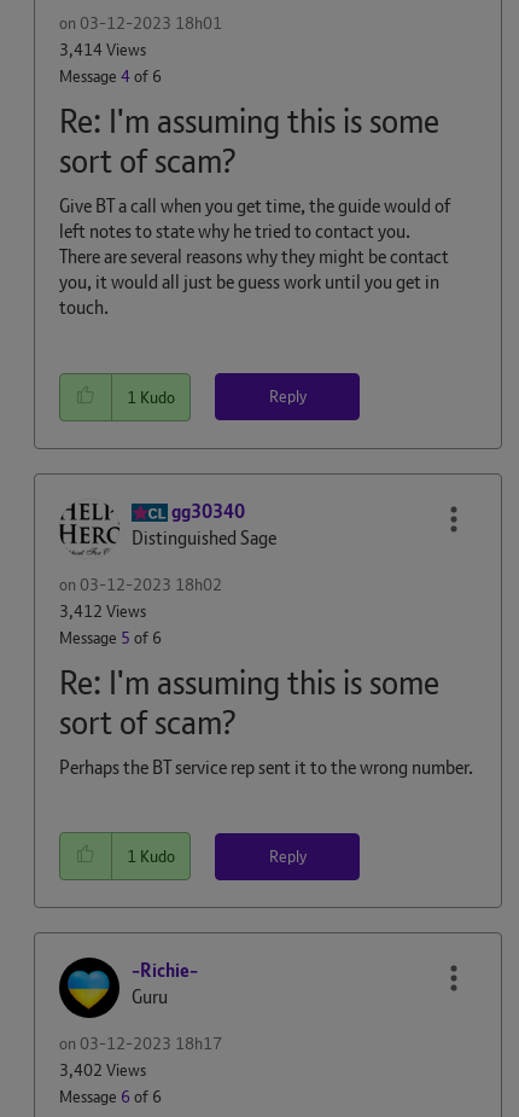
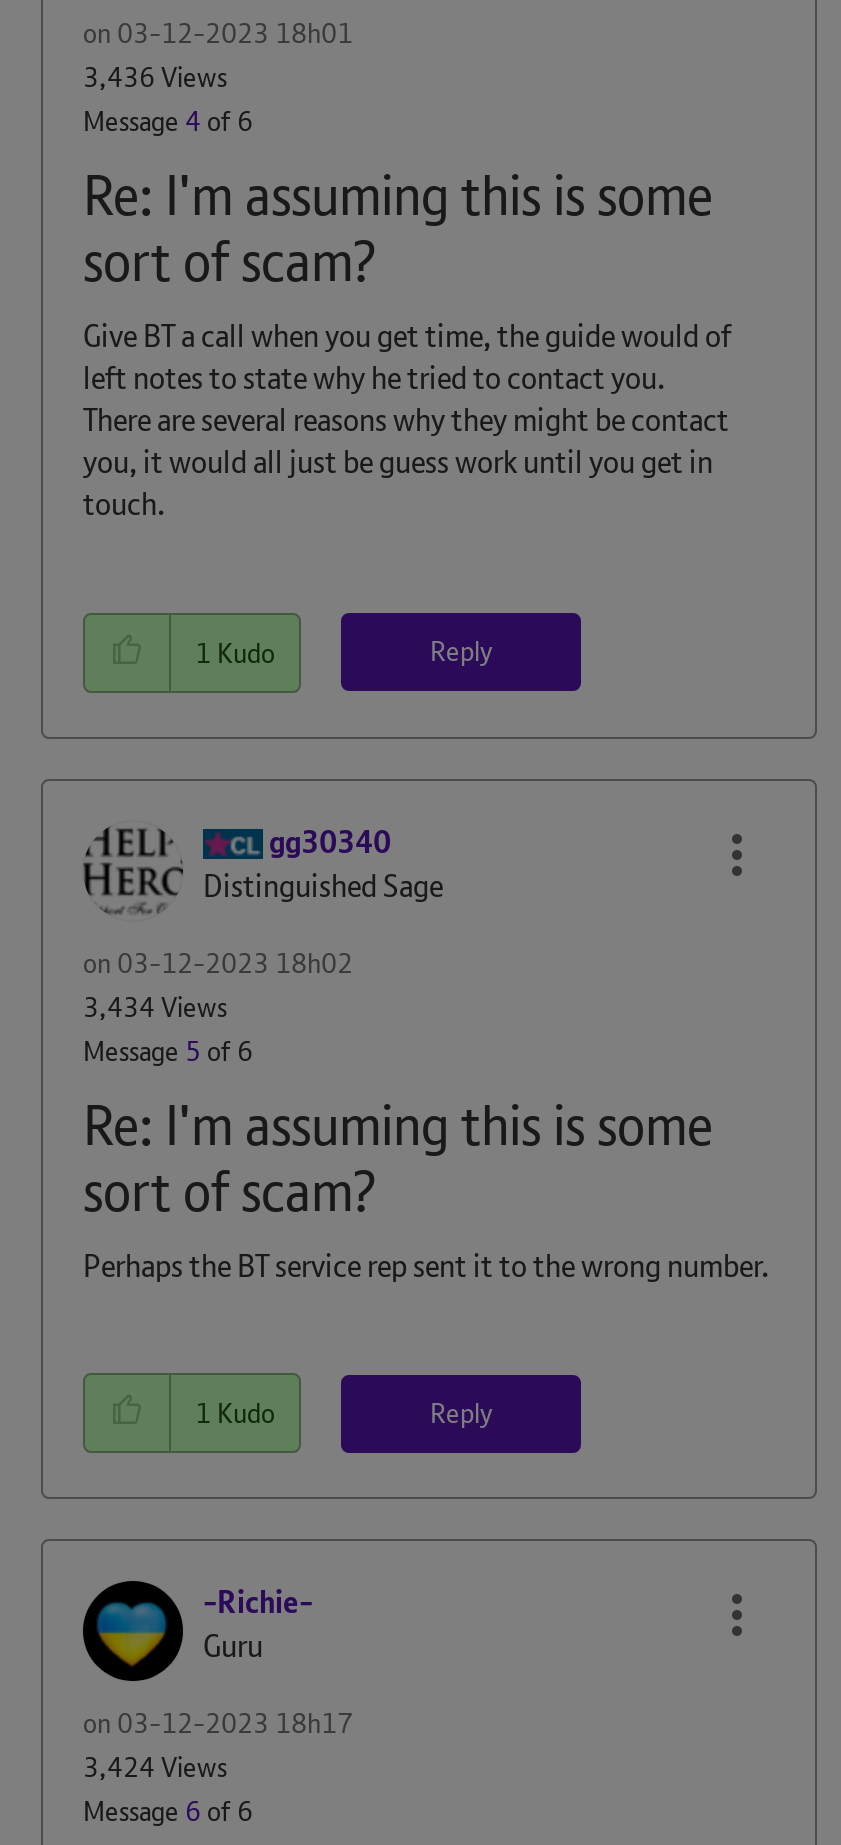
- 3,414 Views
+ 3,436 Views

- 3,412 Views
+ 3,434 Views

- 3,402 Views
+ 3,424 Views
